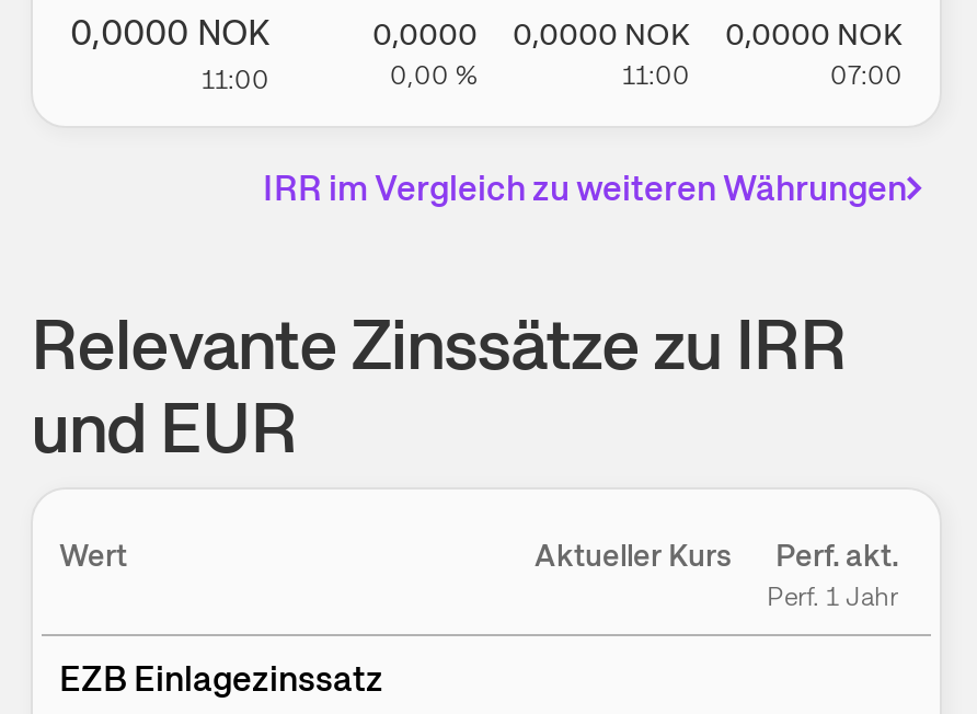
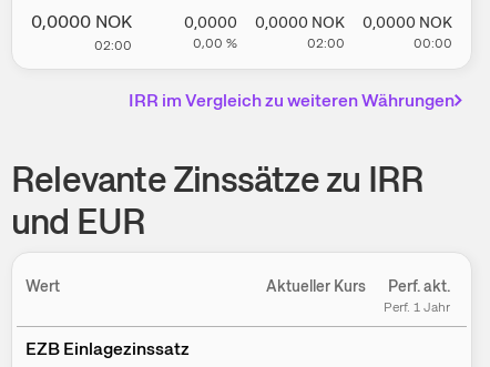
- 11:00
+ 02:00

- 11:00
+ 02:00

- 07:00
+ 00:00
